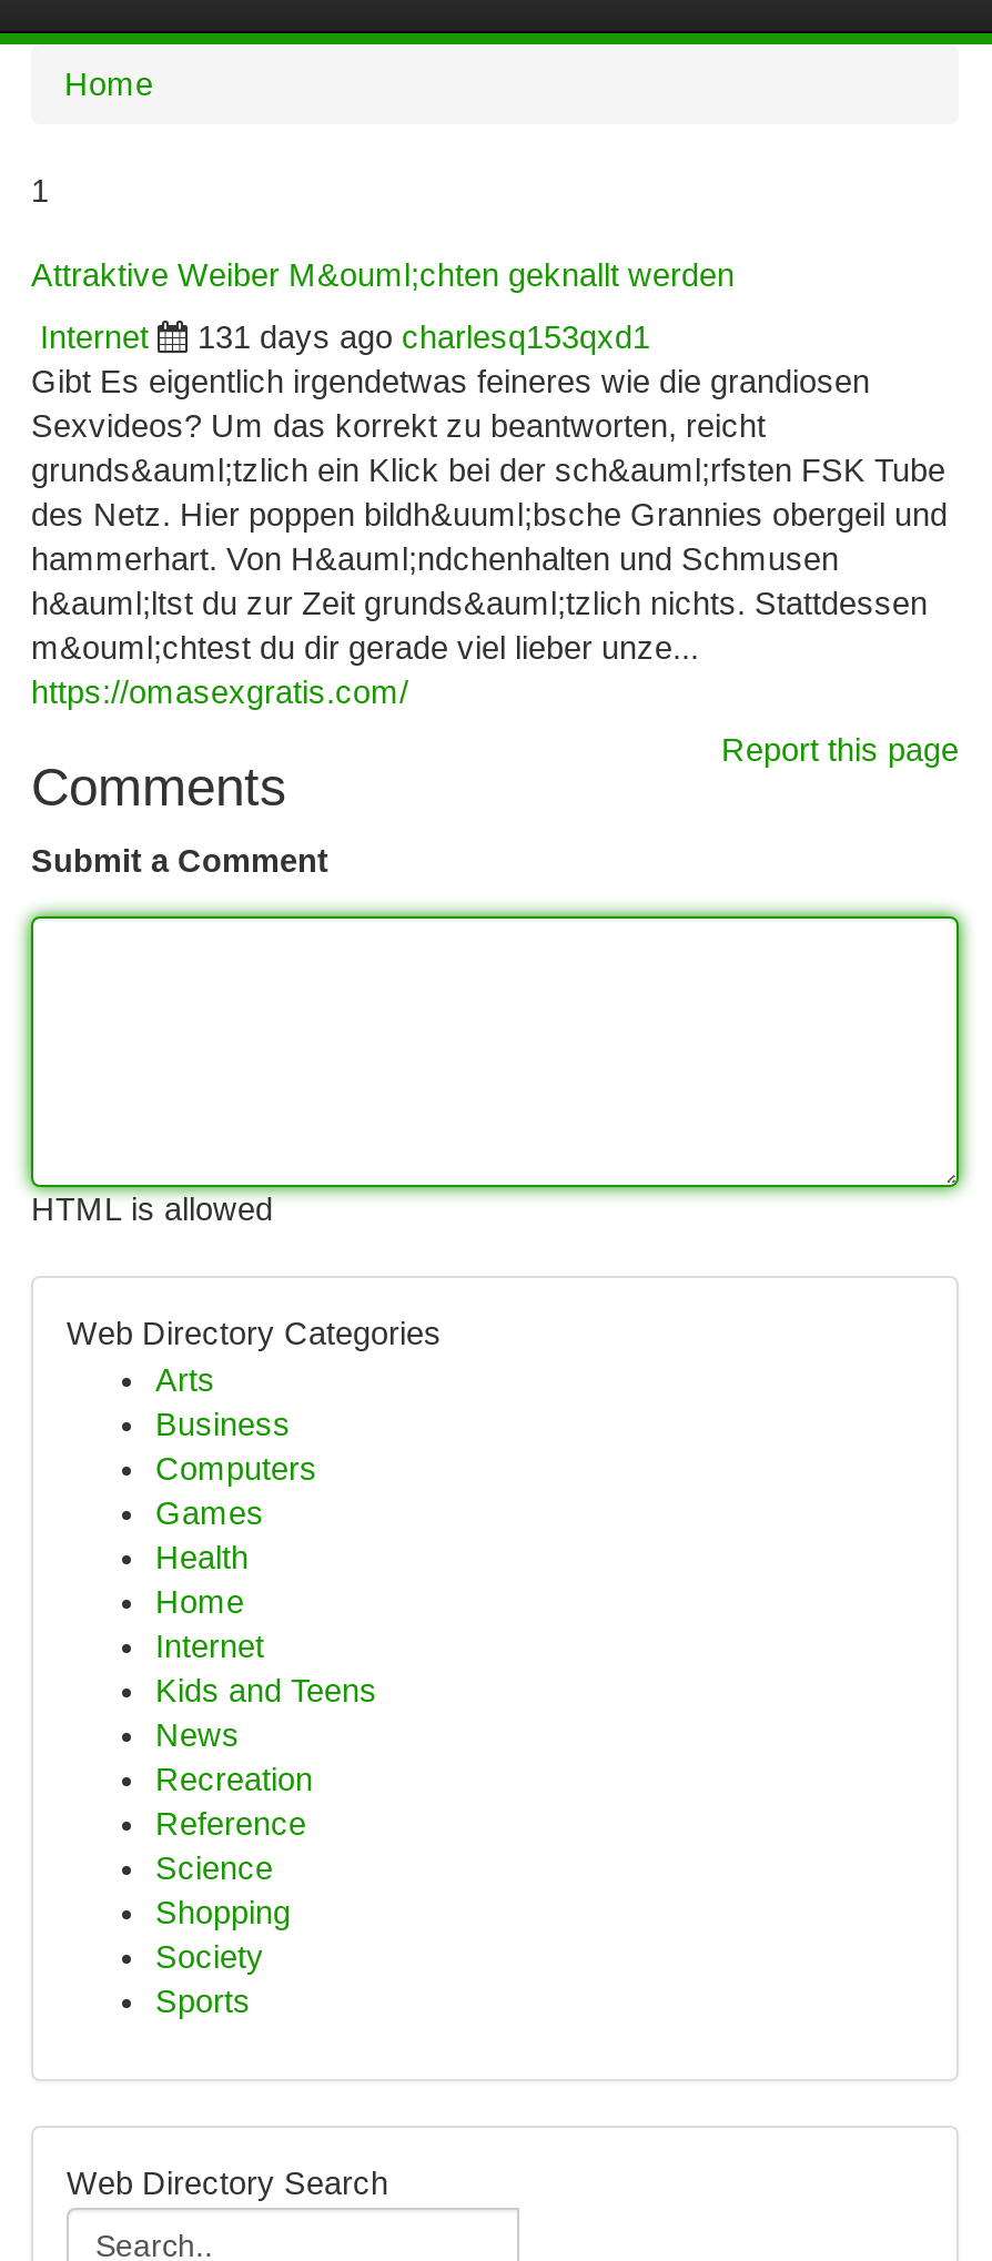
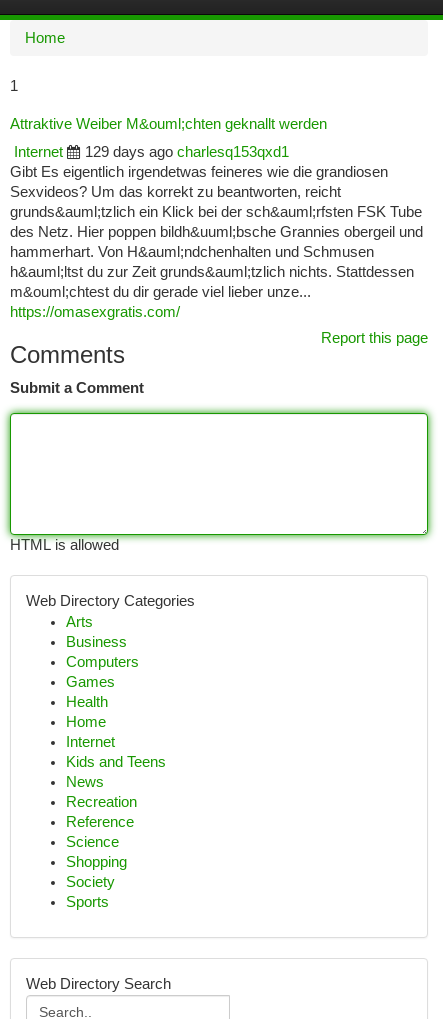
- 131 days ago charlesq153qxd1
+ 129 days ago charlesq153qxd1
